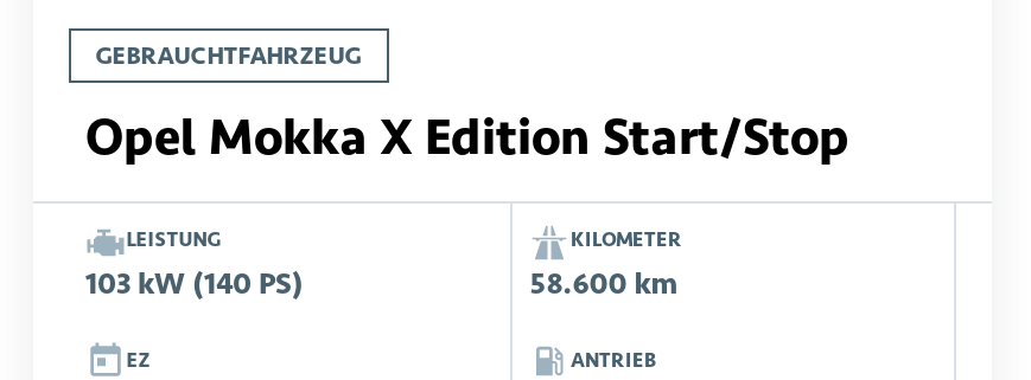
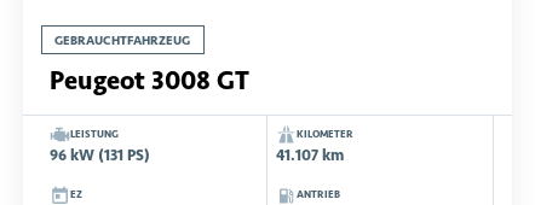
- Opel Mokka X Edition Start/Stop
+ Peugeot 3008 GT

- 103 kW (140 PS)
+ 96 kW (131 PS)

- 58.600 km
+ 41.107 km
